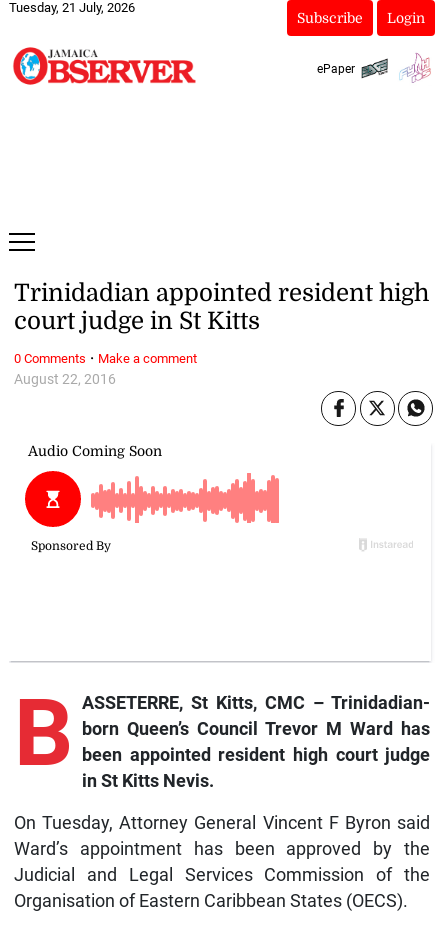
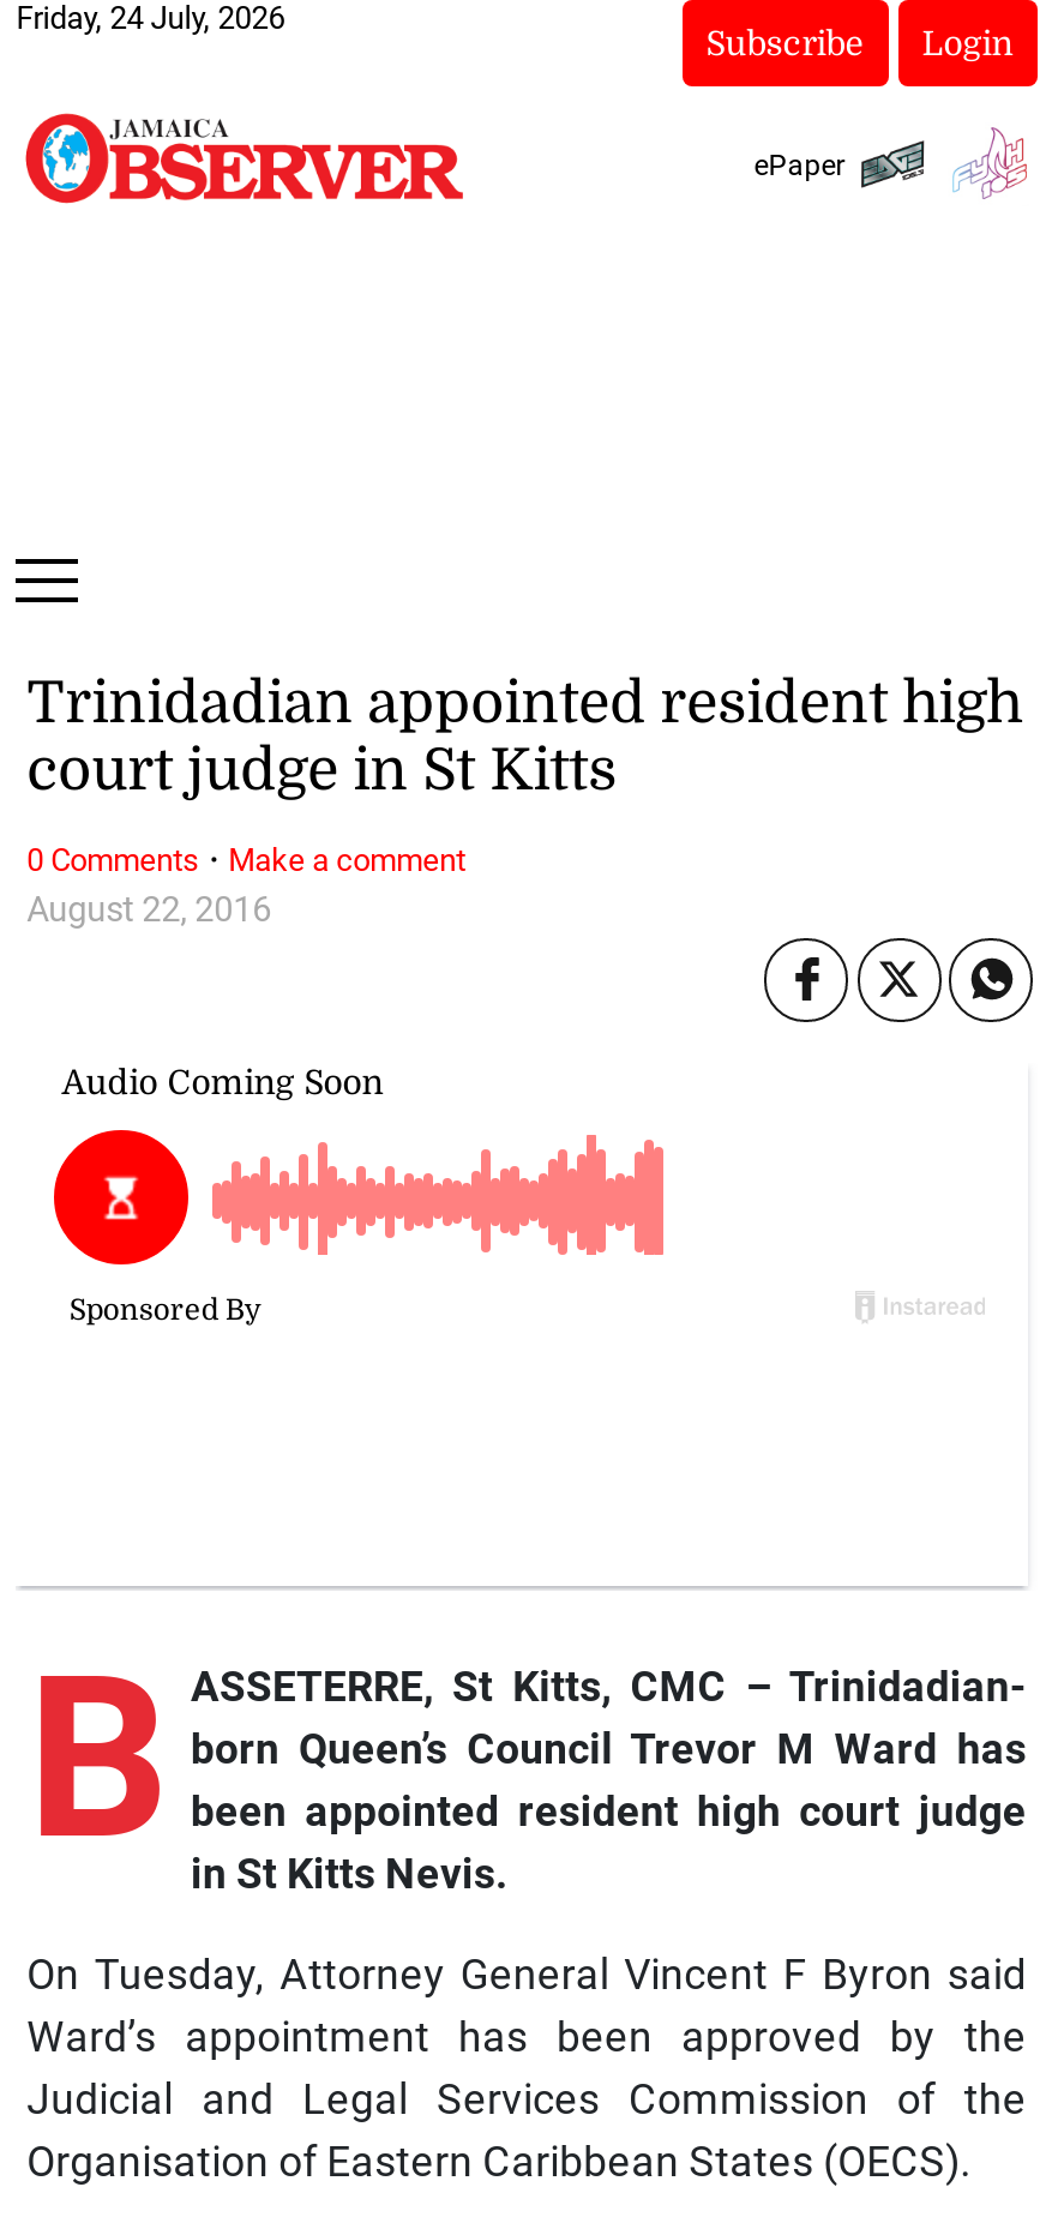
- Tuesday, 21 July, 2026
+ Friday, 24 July, 2026
